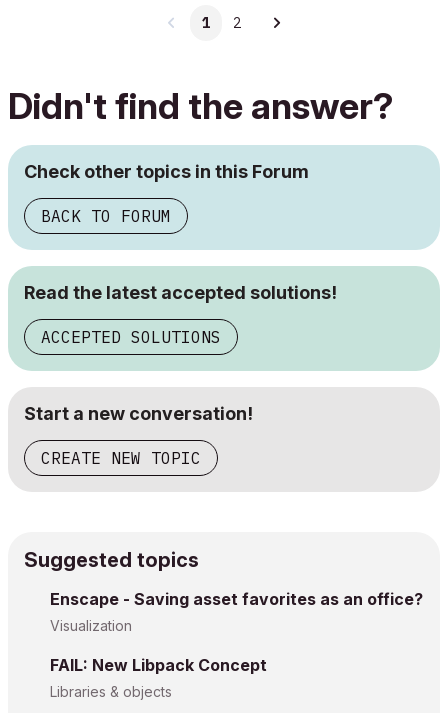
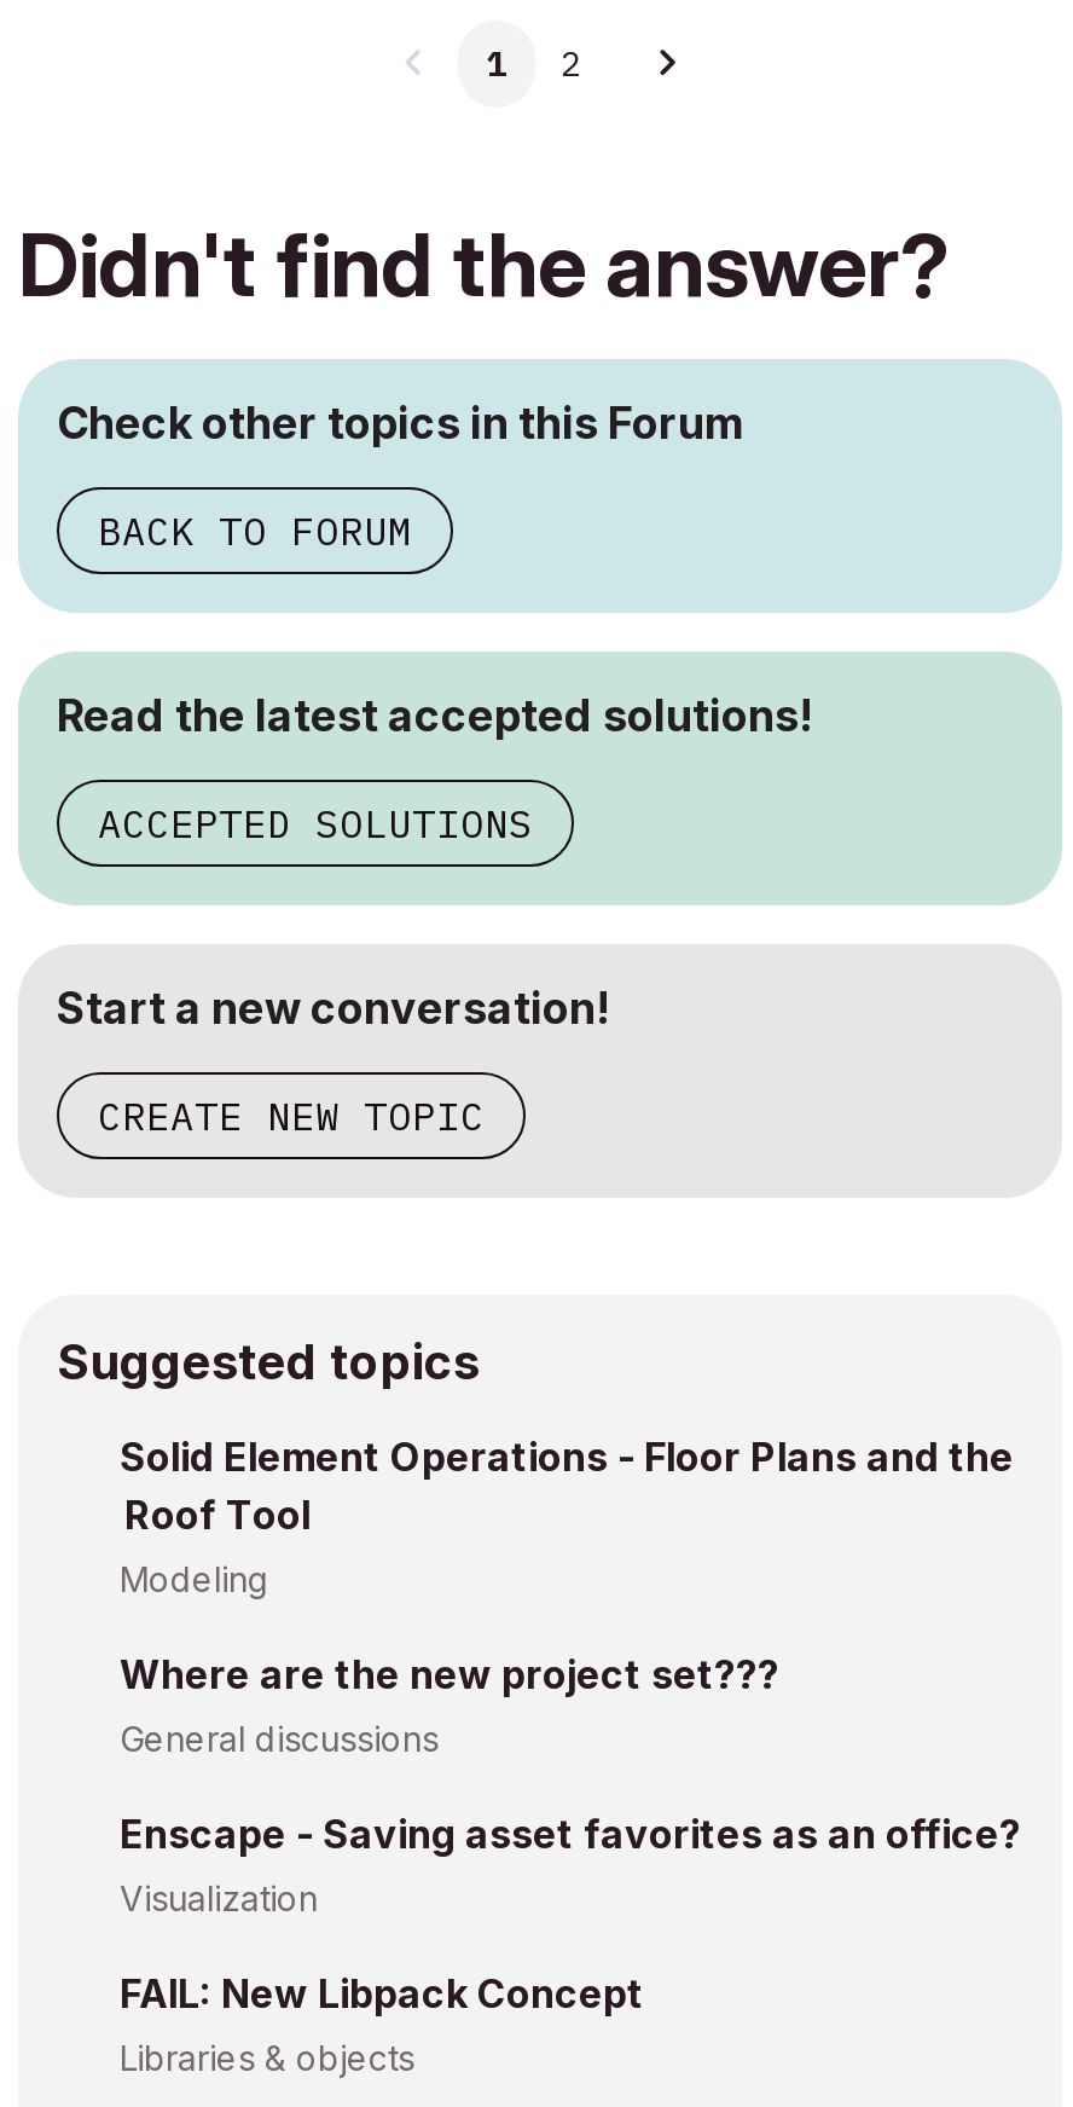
+ Solid Element Operations - Floor Plans and the
+ Roof Tool
+ Modeling
+ Where are the new project set???
+ General discussions
